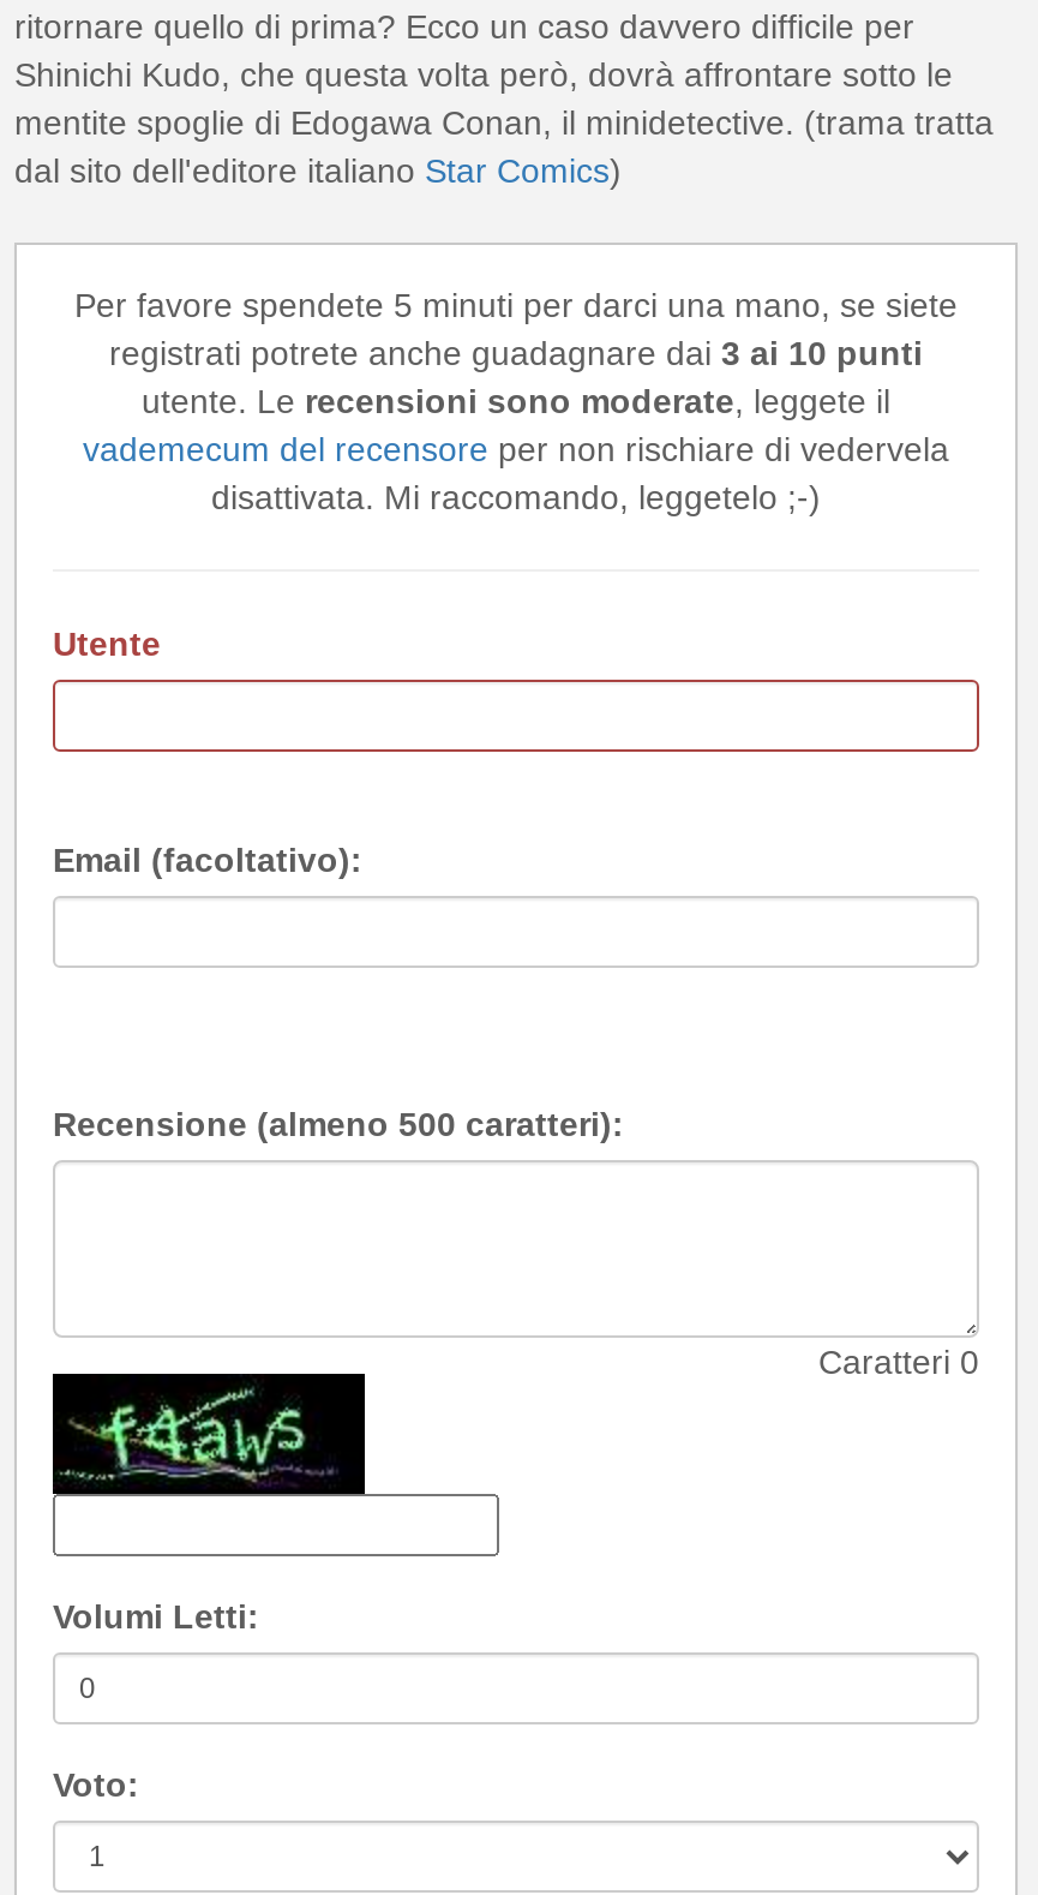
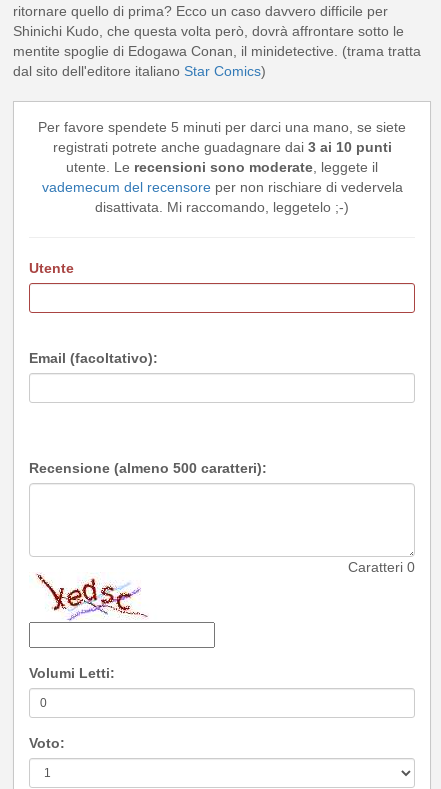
- [image]
+ [image]
